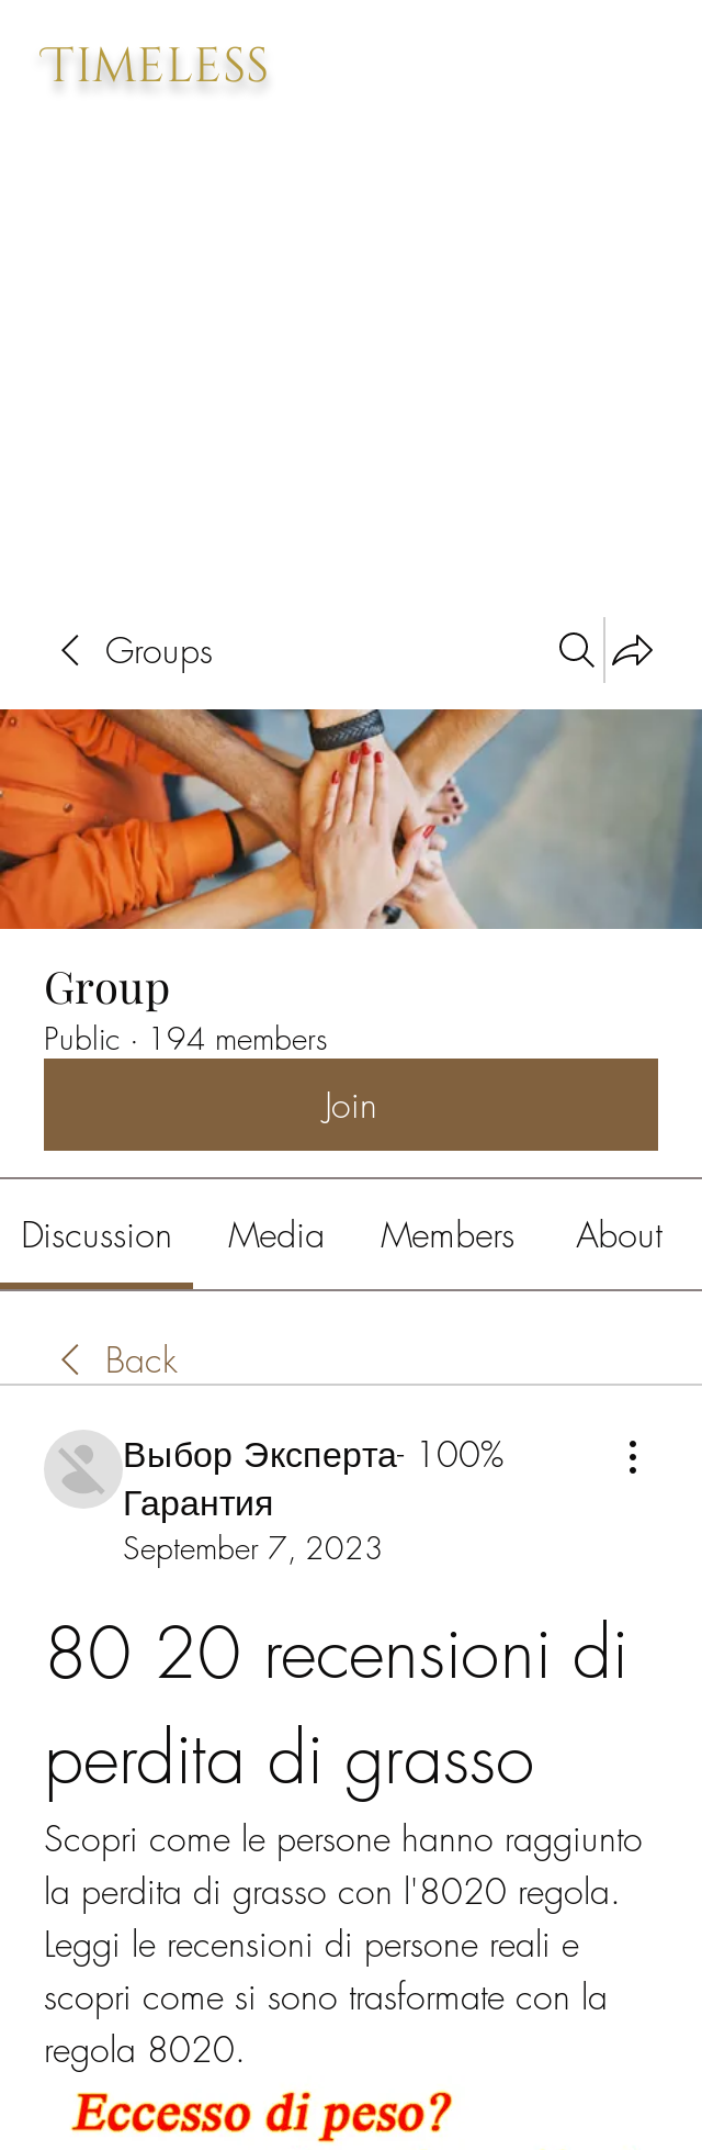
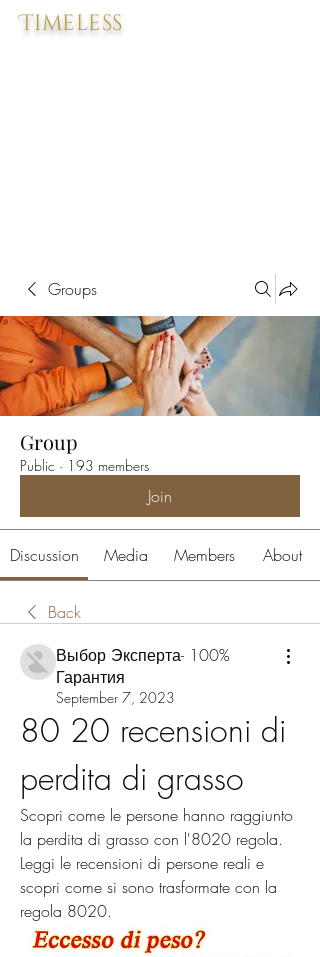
- Public · 194 members
+ Public · 193 members
